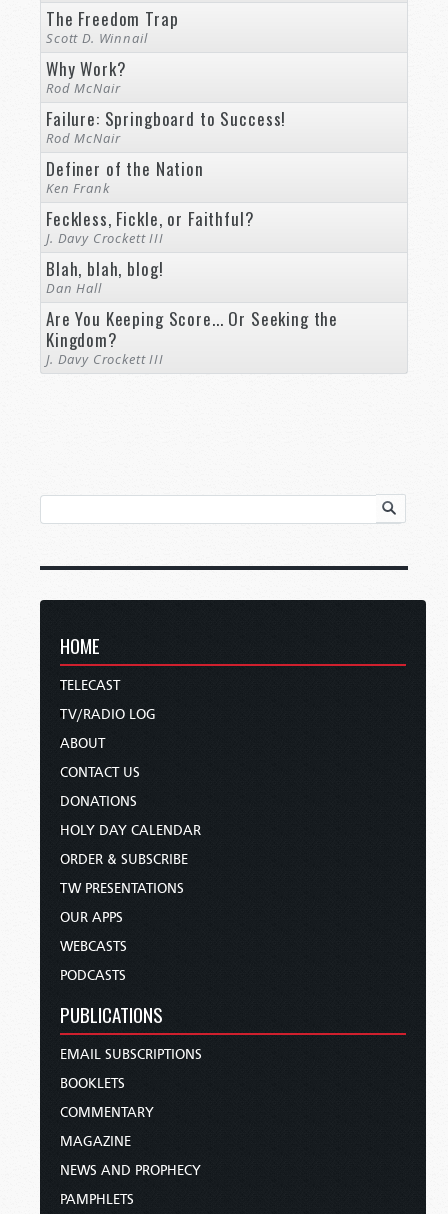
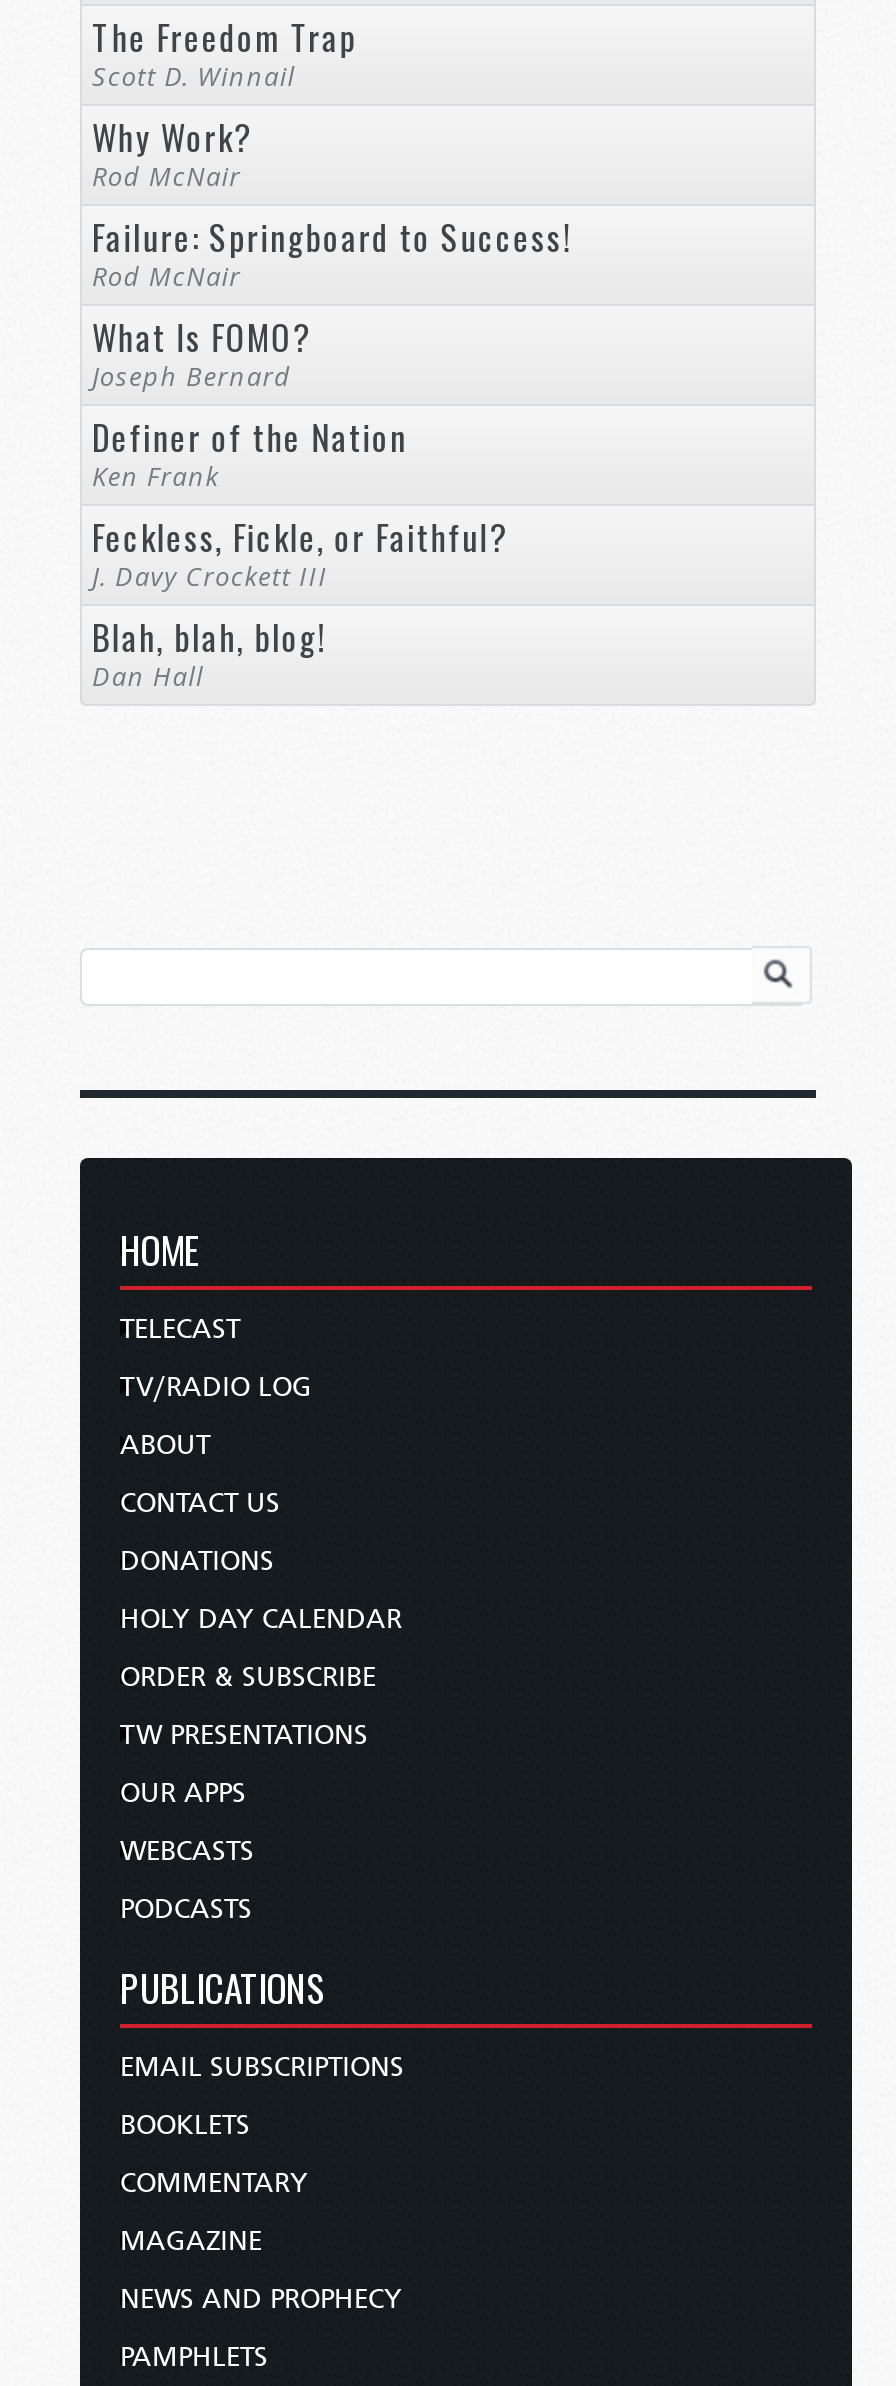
+ What Is FOMO?
+ Joseph Bernard

moved down: Definer of the Nation | Ken Frank | Feckless, Fickle, or Faithful? | J. Davy Crockett III | Blah, blah, blog! | Dan Hall

- Are You Keeping Score... Or Seeking the
- Kingdom?
- J. Davy Crockett III
